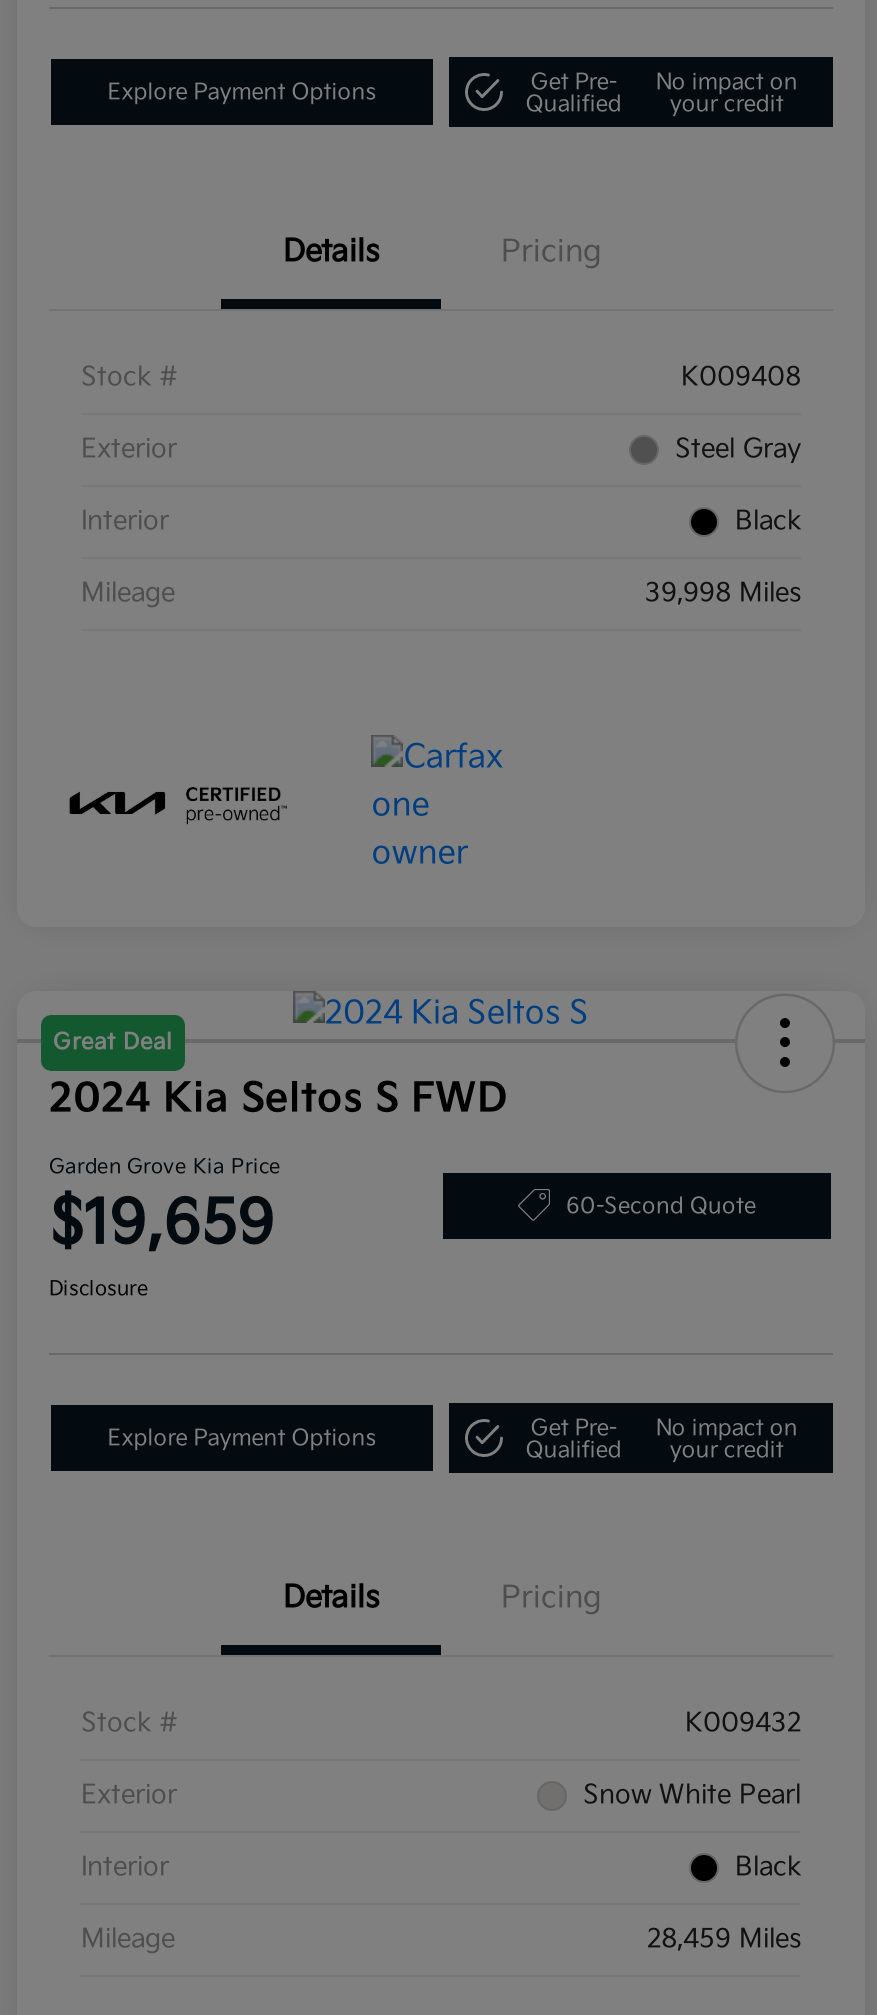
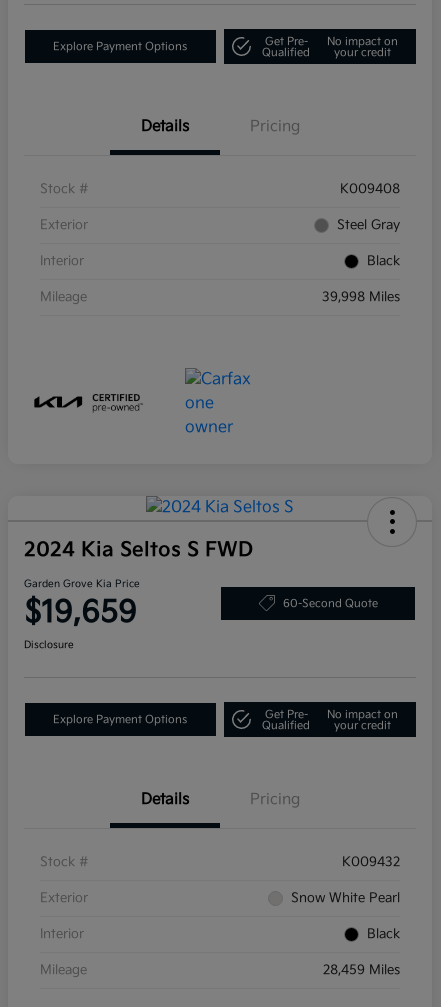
- Great Deal
